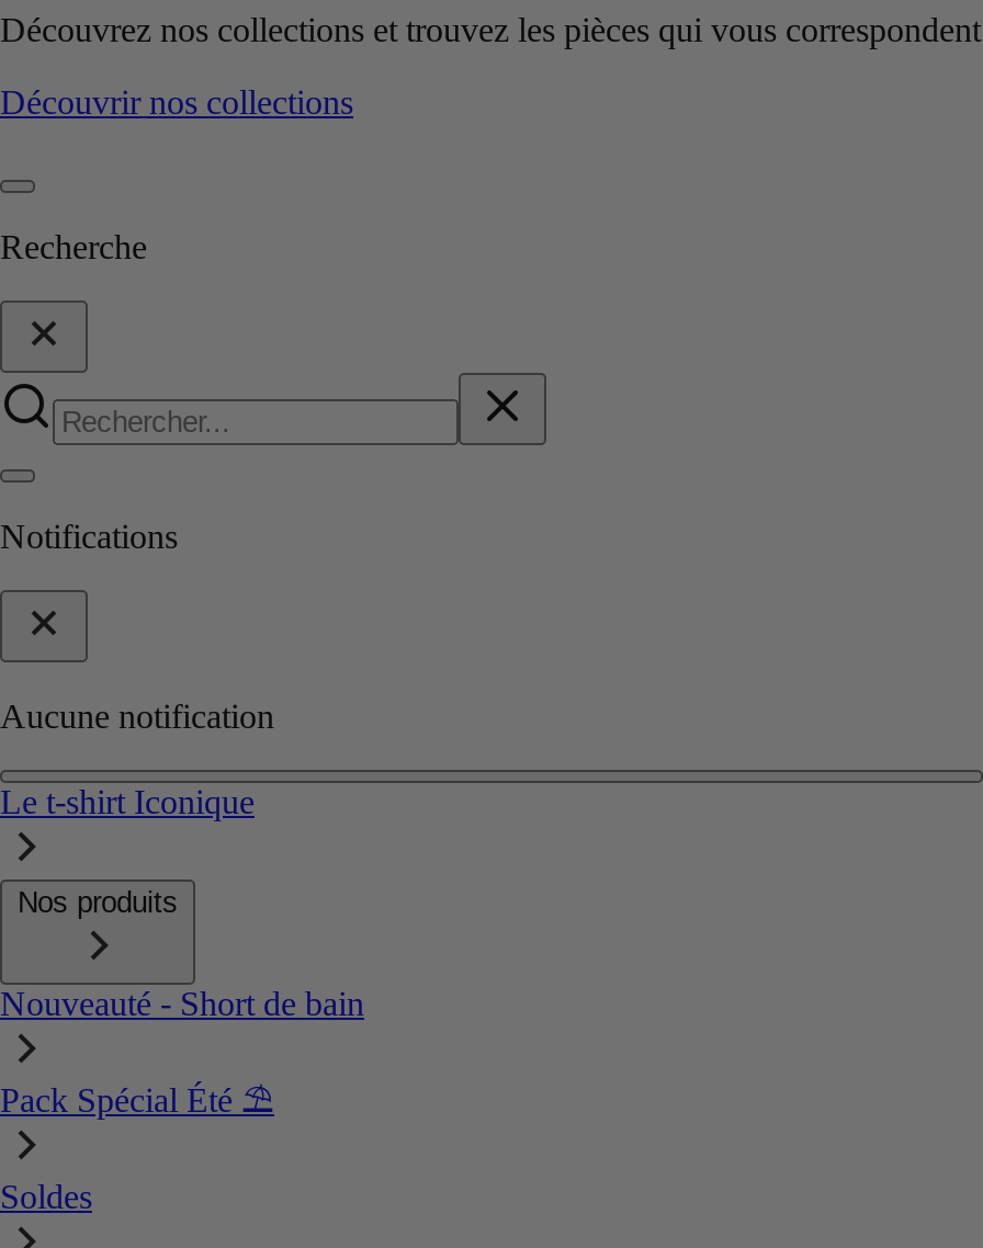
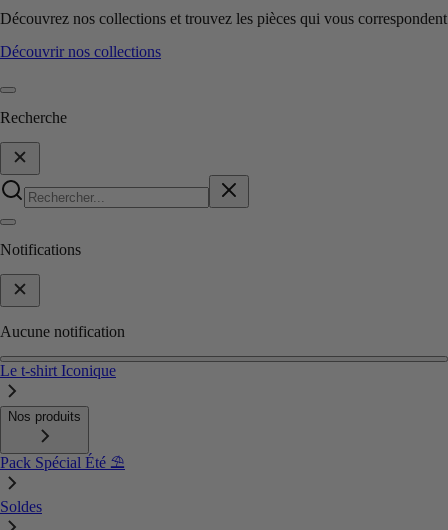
- Nouveauté - Short de bain
